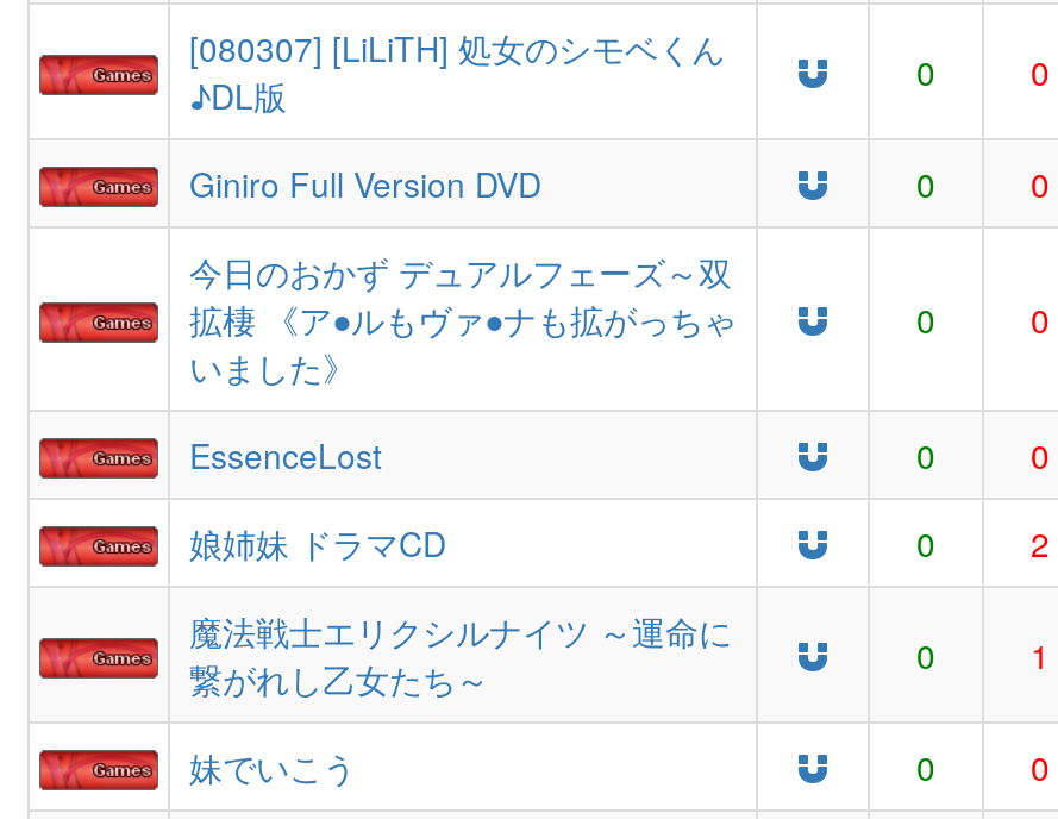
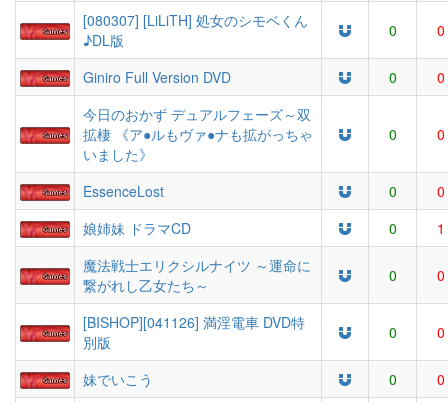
- 0 2
+ 0 1

- 1
+ 0
+ [BISHOP][041126] 満淫電車 DVD特
+ 別版
+ 0
+ 0
